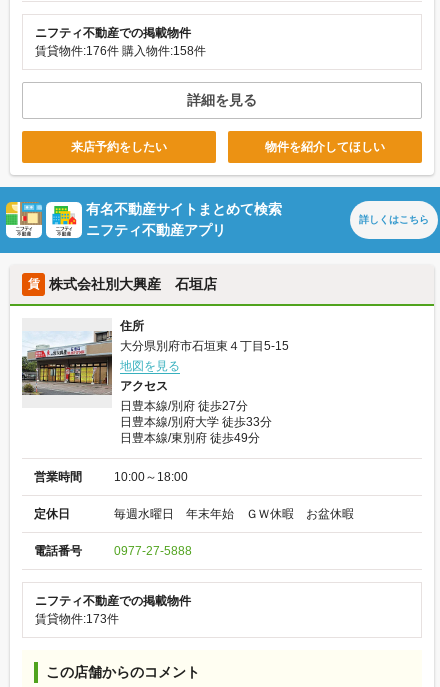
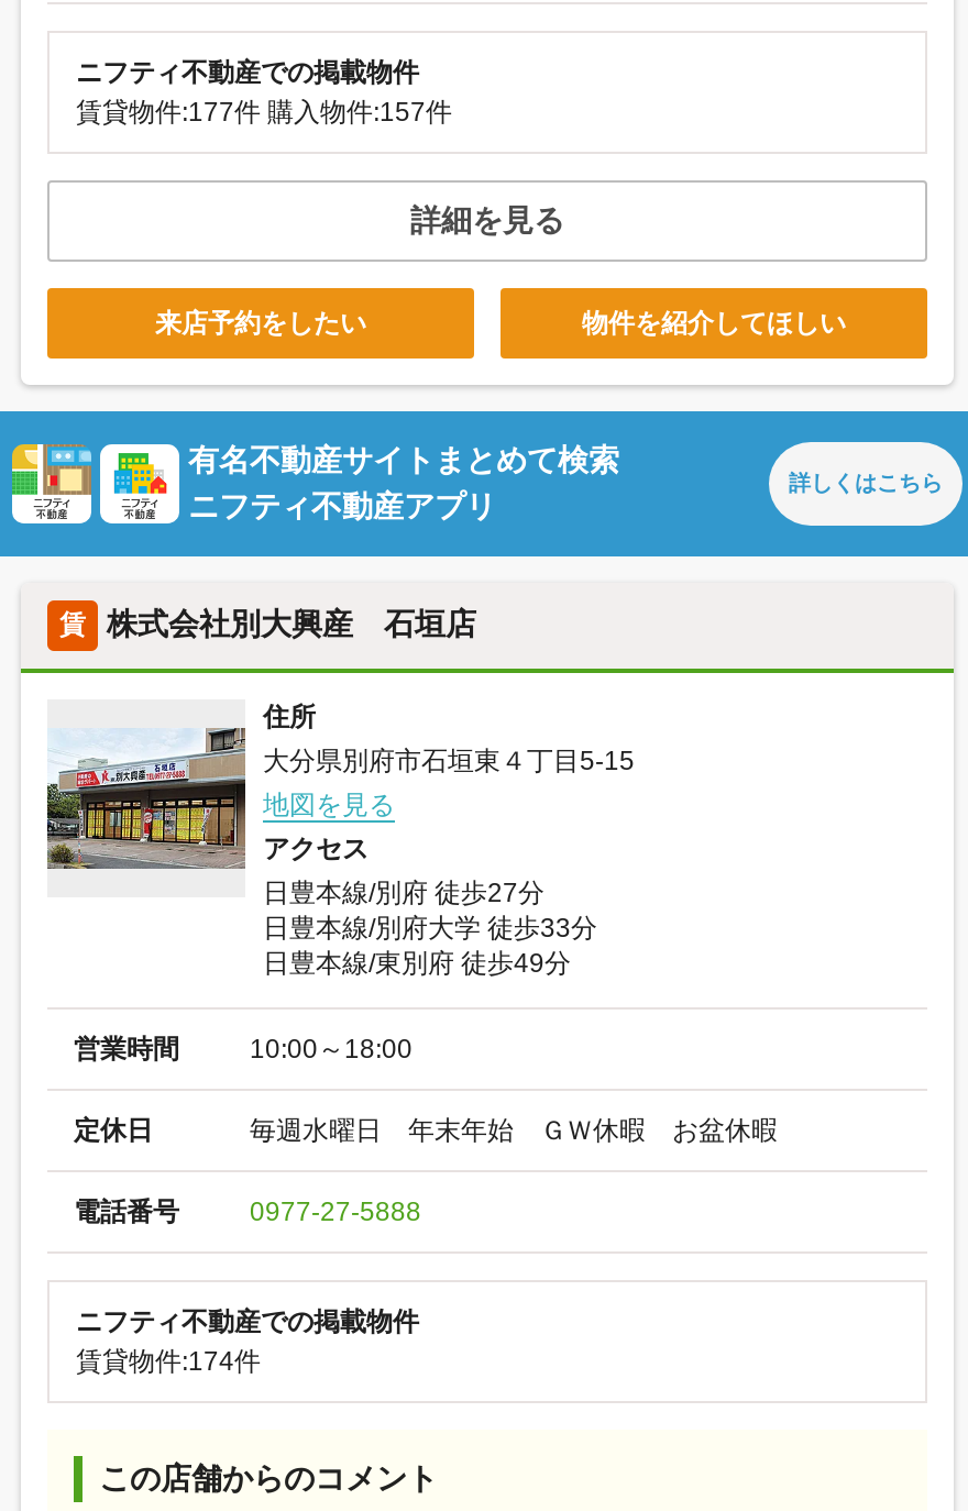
- 賃貸物件:176件購入物件:158件
+ 賃貸物件:177件購入物件:157件

- 賃貸物件:173件
+ 賃貸物件:174件
